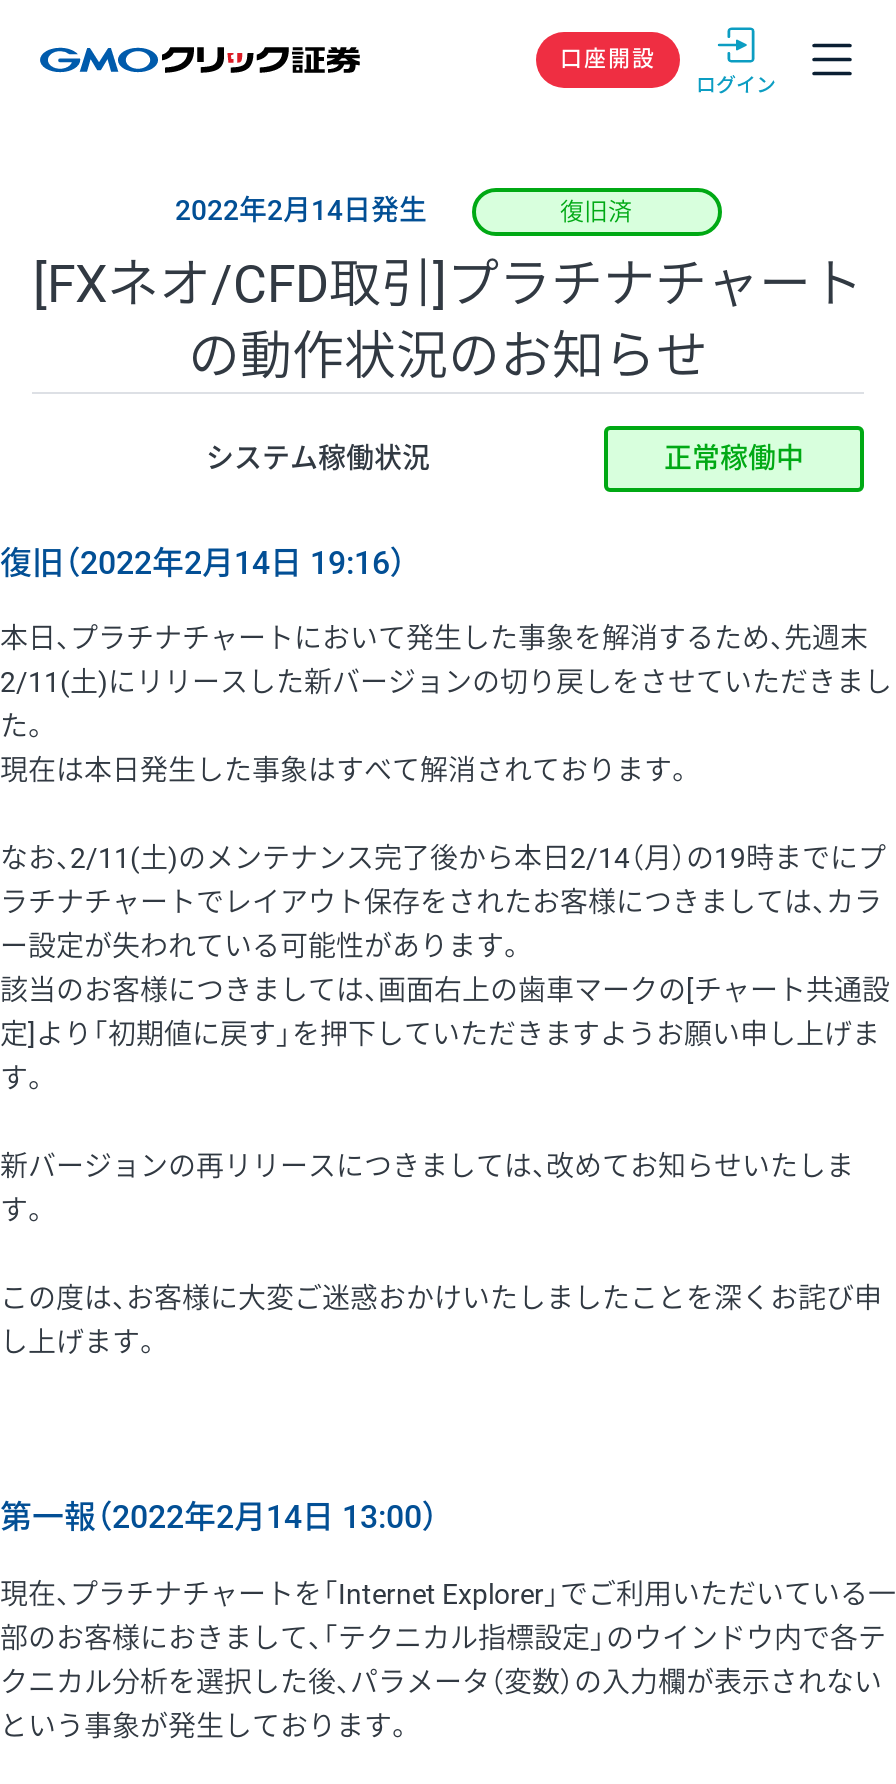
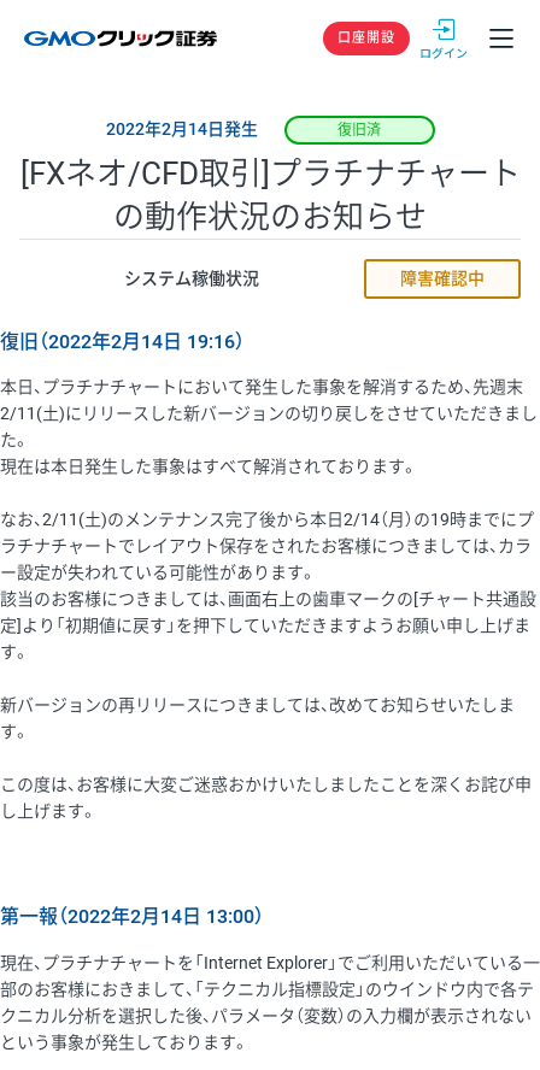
- 正常稼働中
+ 障害確認中
